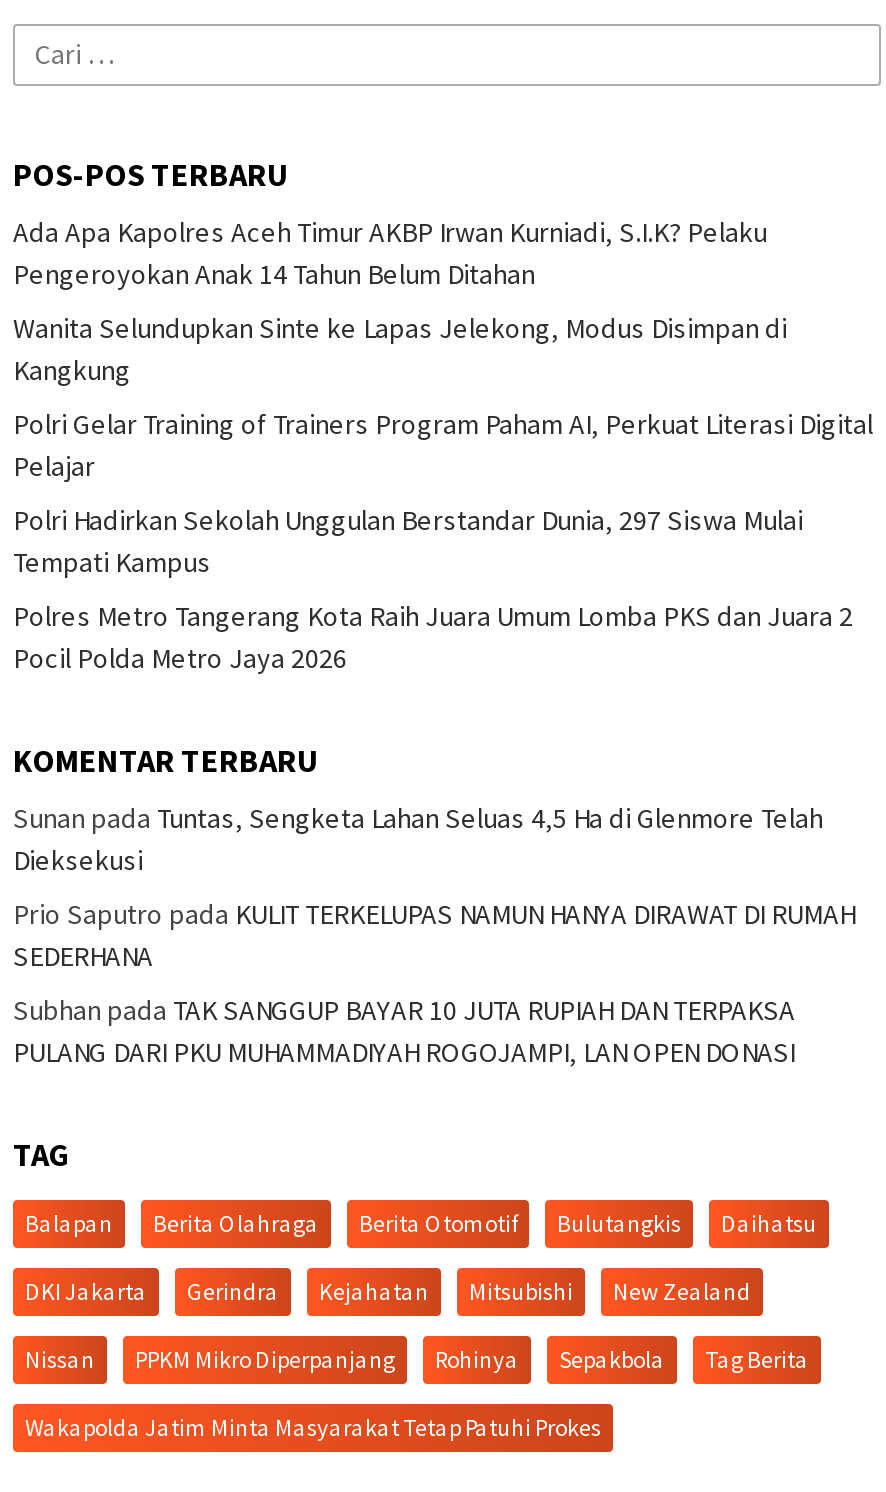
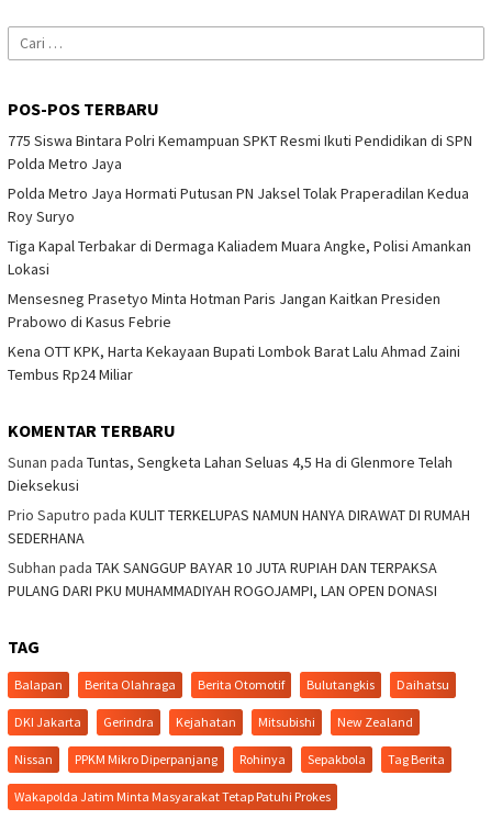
- Ada Apa Kapolres Aceh Timur AKBP Irwan Kurniadi, S.I.K? Pelaku
- Pengeroyokan Anak 14 Tahun Belum Ditahan
+ 775 Siswa Bintara Polri Kemampuan SPKT Resmi Ikuti Pendidikan di SPN
+ Polda Metro Jaya

- Wanita Selundupkan Sinte ke Lapas Jelekong, Modus Disimpan di
- Kangkung
+ Polda Metro Jaya Hormati Putusan PN Jaksel Tolak Praperadilan Kedua
+ Roy Suryo

- Polri Gelar Training of Trainers Program Paham AI, Perkuat Literasi Digital
- Pelajar
+ Tiga Kapal Terbakar di Dermaga Kaliadem Muara Angke, Polisi Amankan
+ Lokasi

- Polri Hadirkan Sekolah Unggulan Berstandar Dunia, 297 Siswa Mulai
- Tempati Kampus
+ Mensesneg Prasetyo Minta Hotman Paris Jangan Kaitkan Presiden
+ Prabowo di Kasus Febrie

- Polres Metro Tangerang Kota Raih Juara Umum Lomba PKS dan Juara 2
- Pocil Polda Metro Jaya 2026
+ Kena OTT KPK, Harta Kekayaan Bupati Lombok Barat Lalu Ahmad Zaini
+ Tembus Rp24 Miliar
